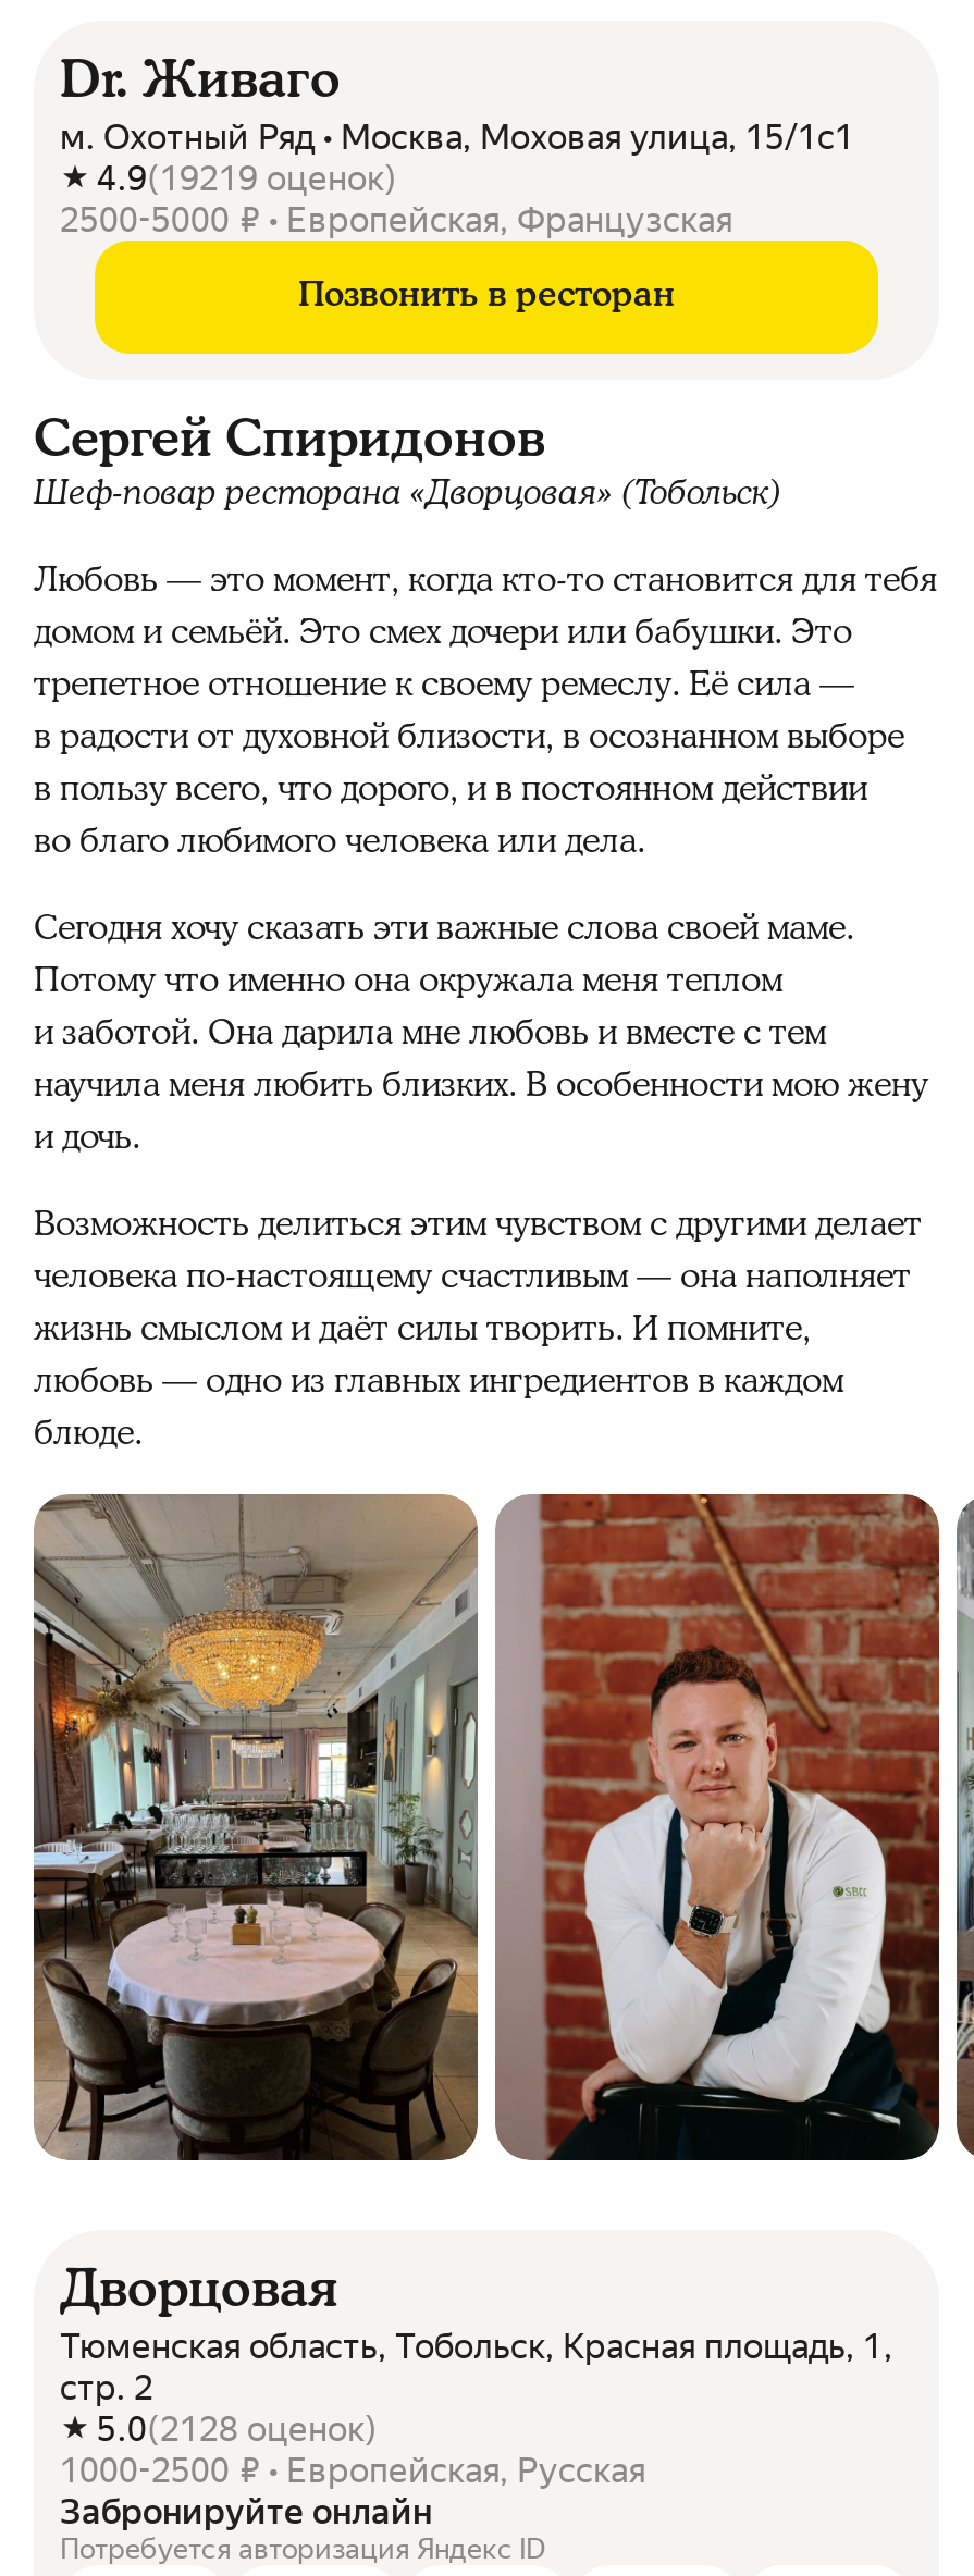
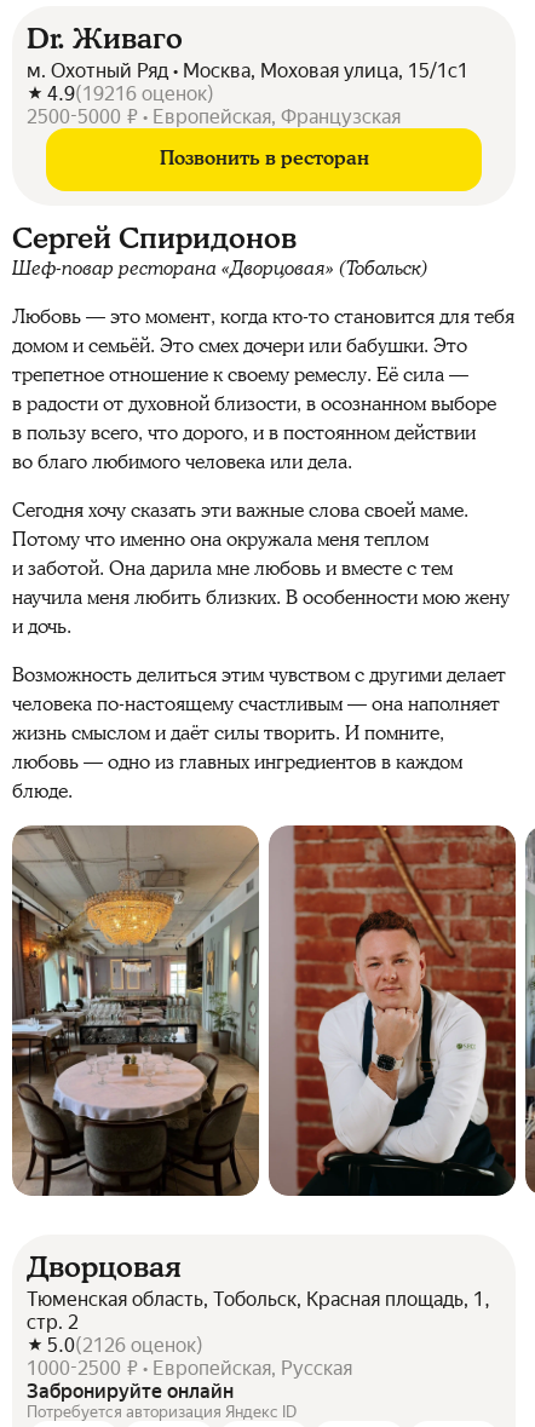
- 4.9(19219 оценок)
+ 4.9(19216 оценок)

- 5.0(2128 оценок)
+ 5.0(2126 оценок)
